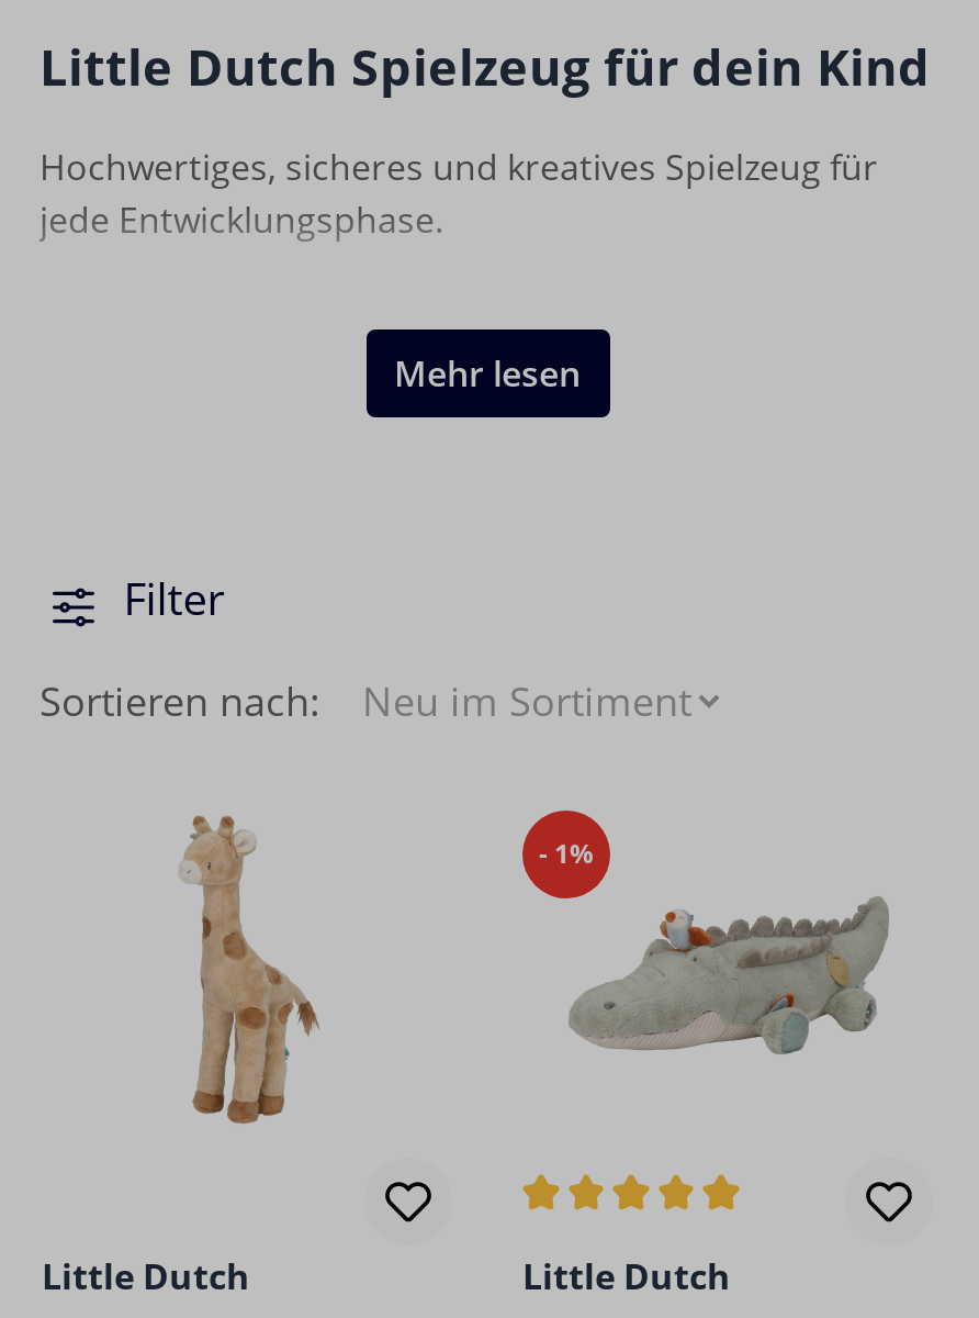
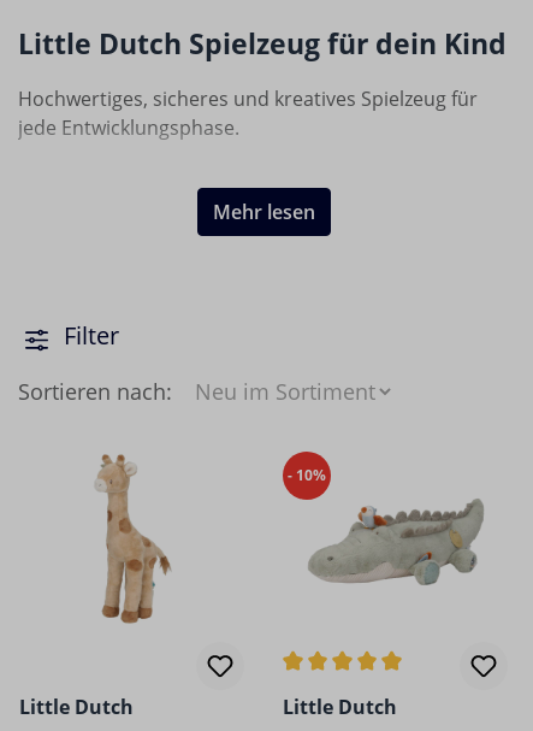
- - 1%
+ - 10%
